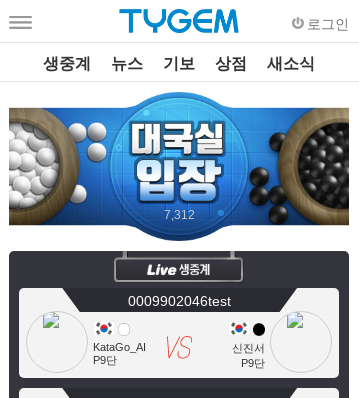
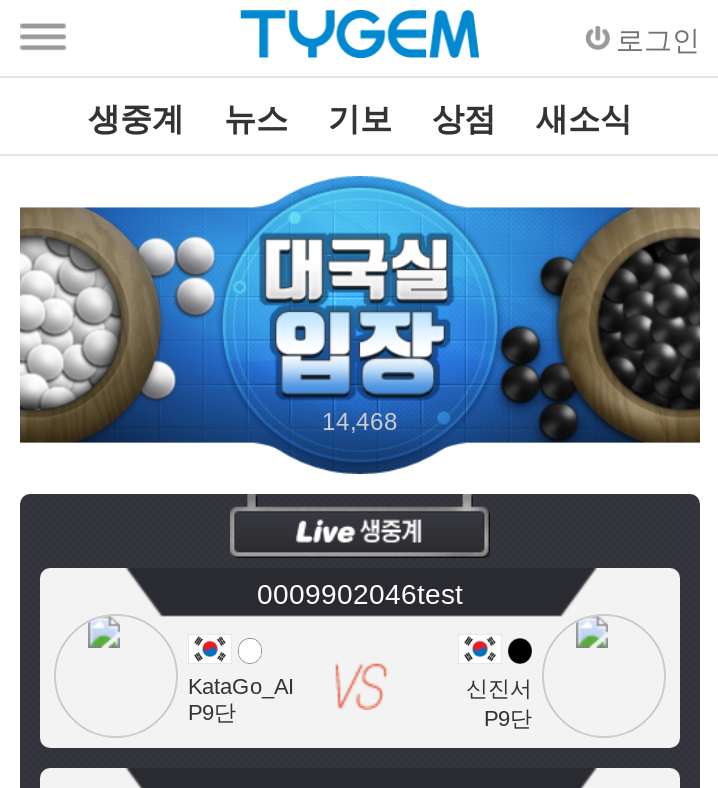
- 7,312
+ 14,468
